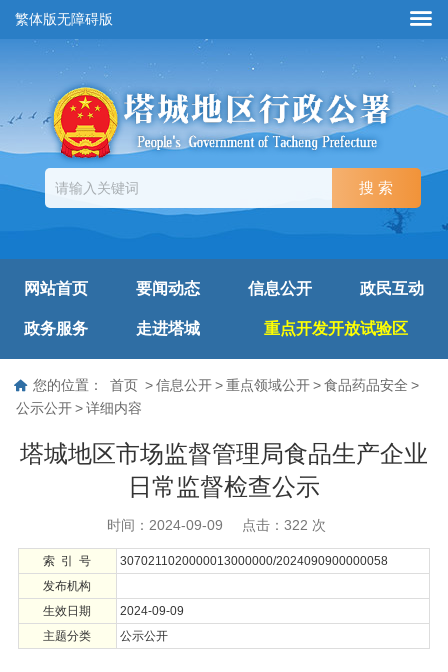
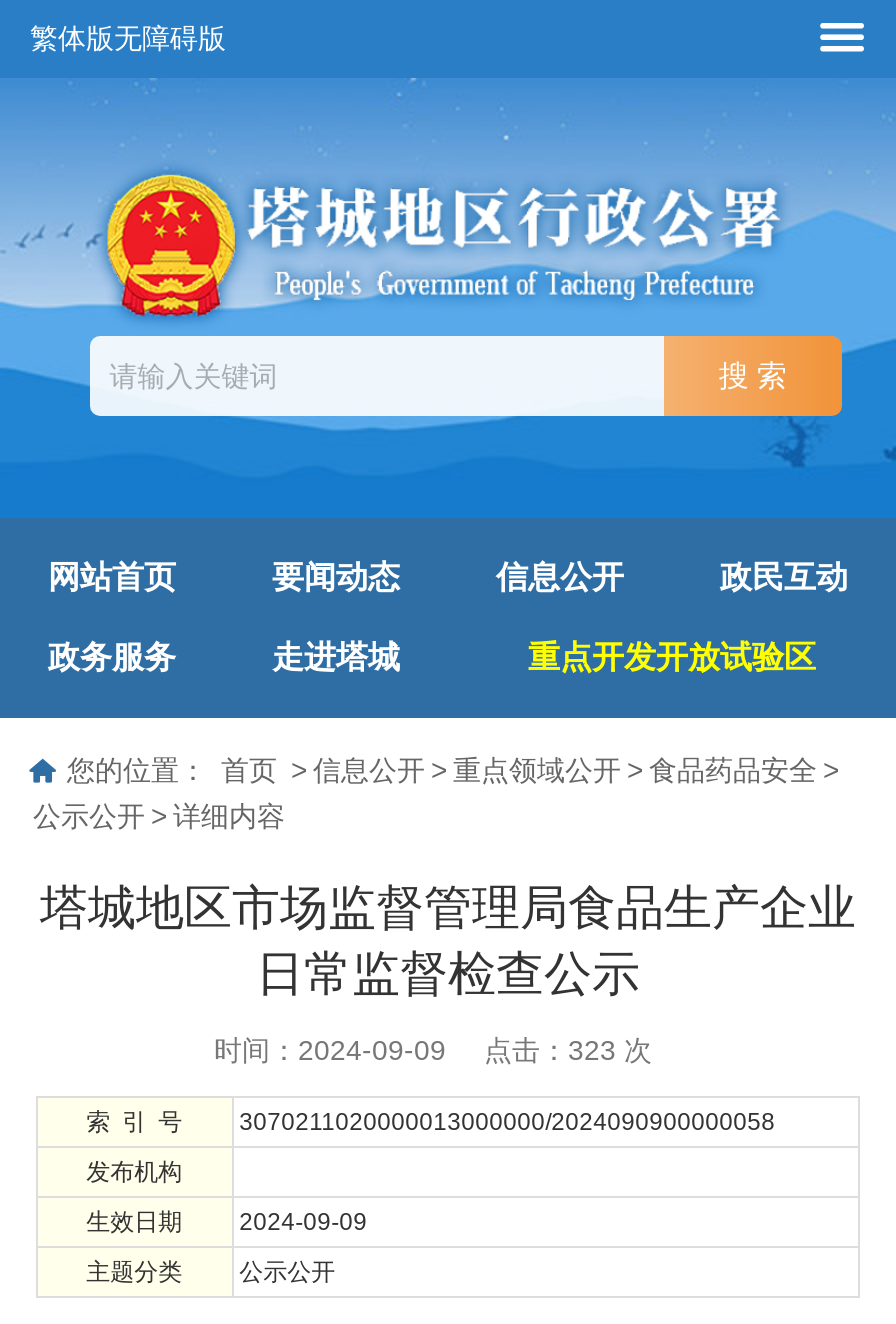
- 时间：2024-09-09 点击：322次
+ 时间：2024-09-09 点击：323次
